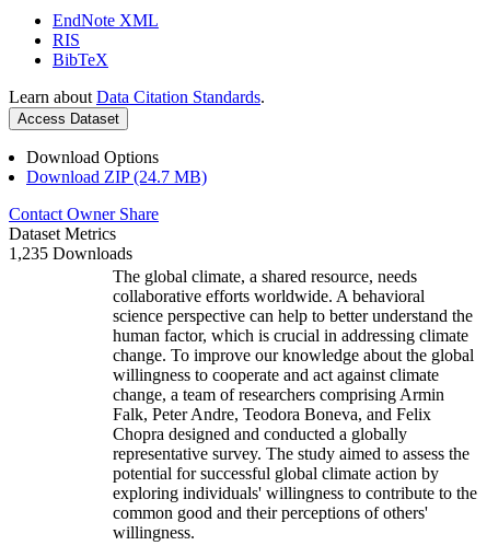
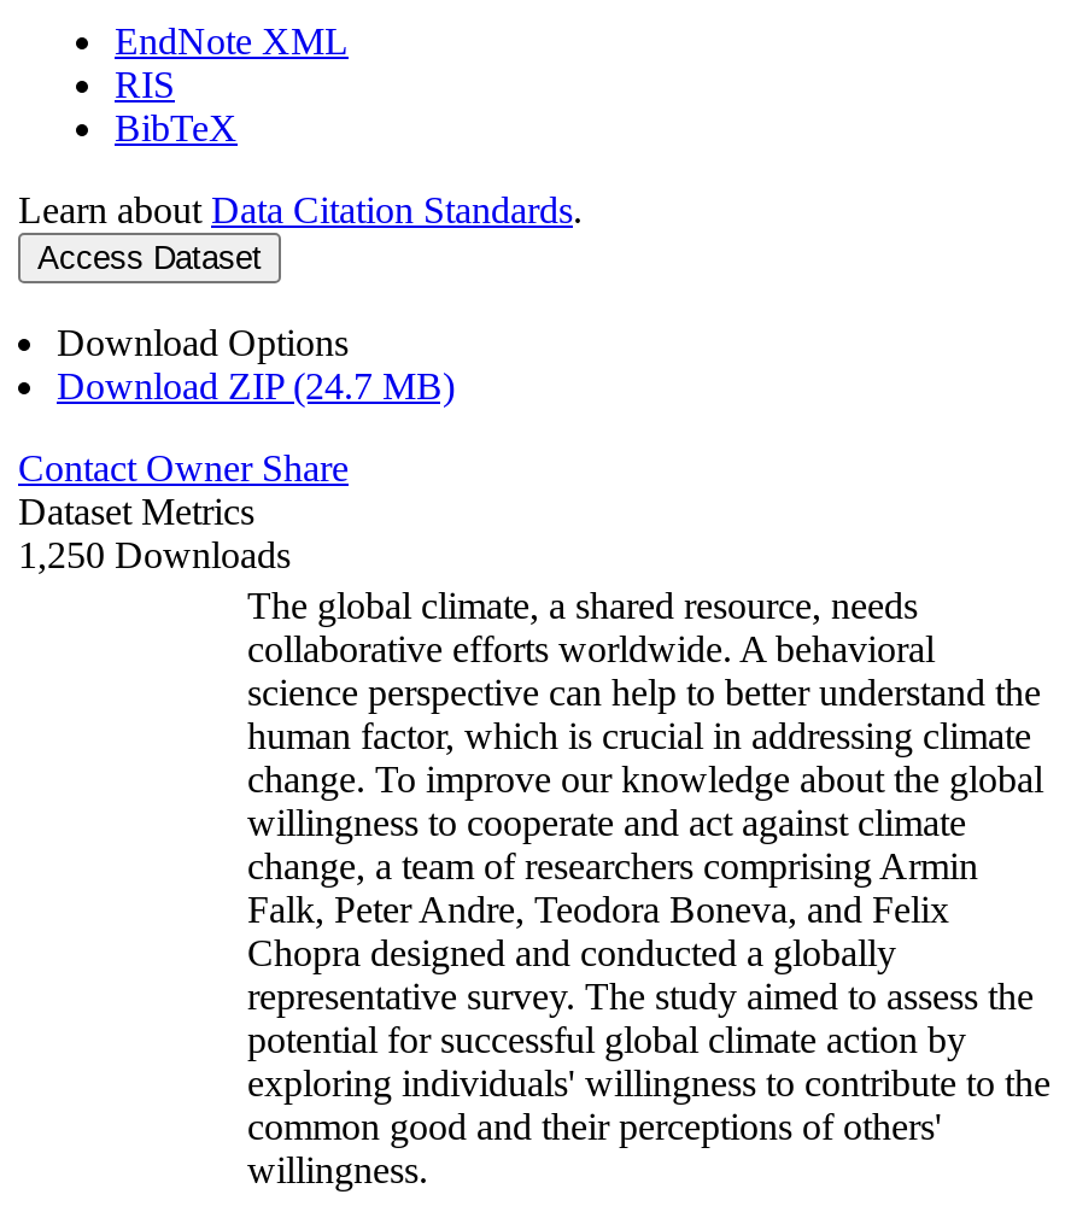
- 1,235 Downloads
+ 1,250 Downloads
